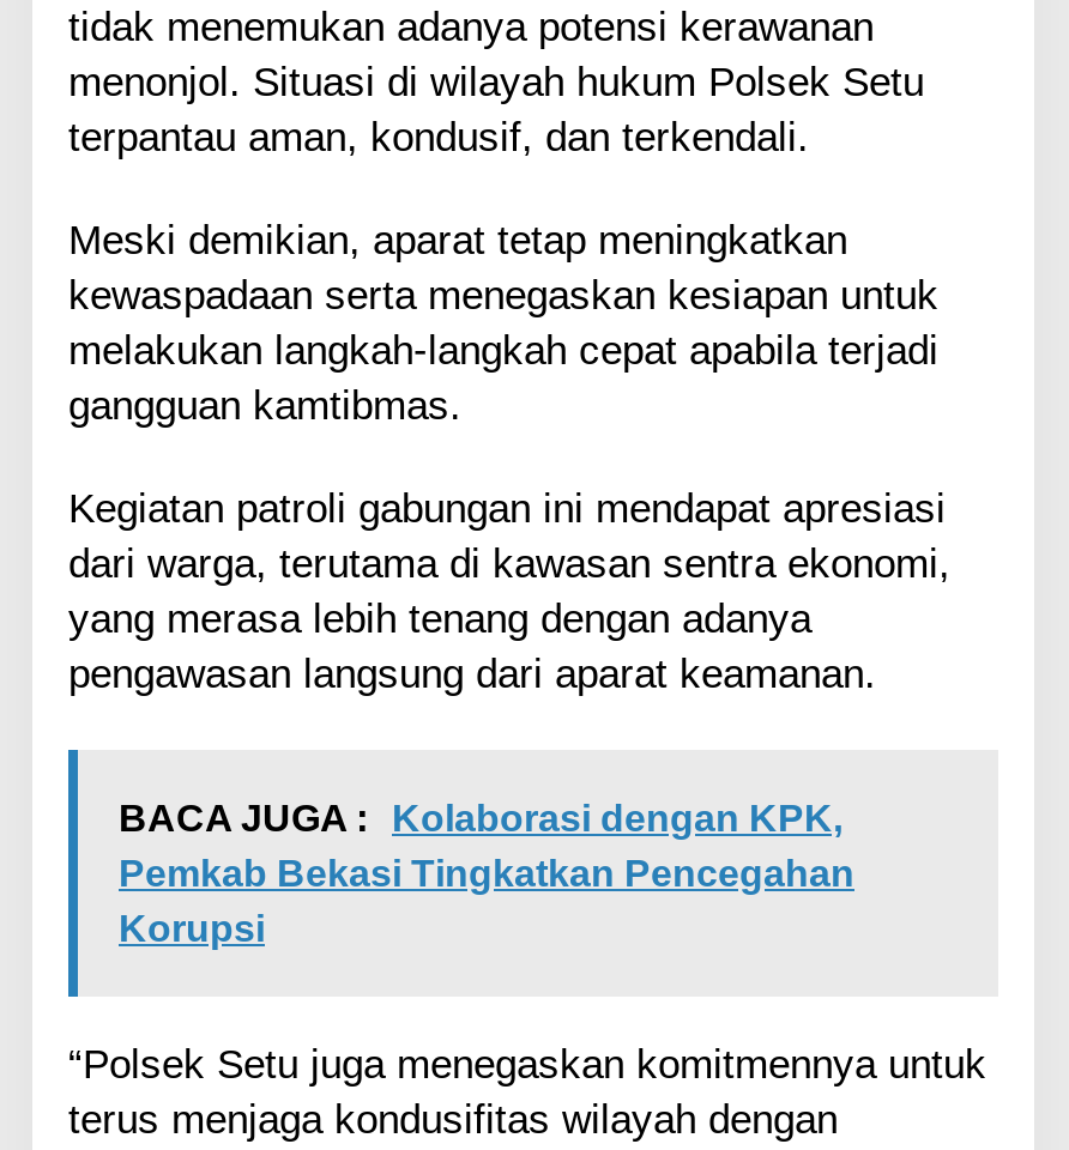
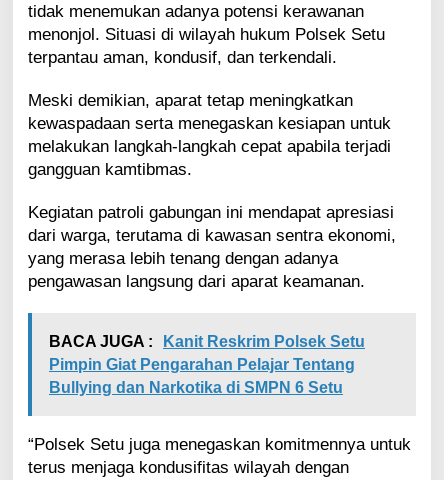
- BACA JUGA : Kolaborasi dengan KPK,
- Pemkab Bekasi Tingkatkan Pencegahan
- Korupsi
+ BACA JUGA : Kanit Reskrim Polsek Setu
+ Pimpin Giat Pengarahan Pelajar Tentang
+ Bullying dan Narkotika di SMPN 6 Setu
